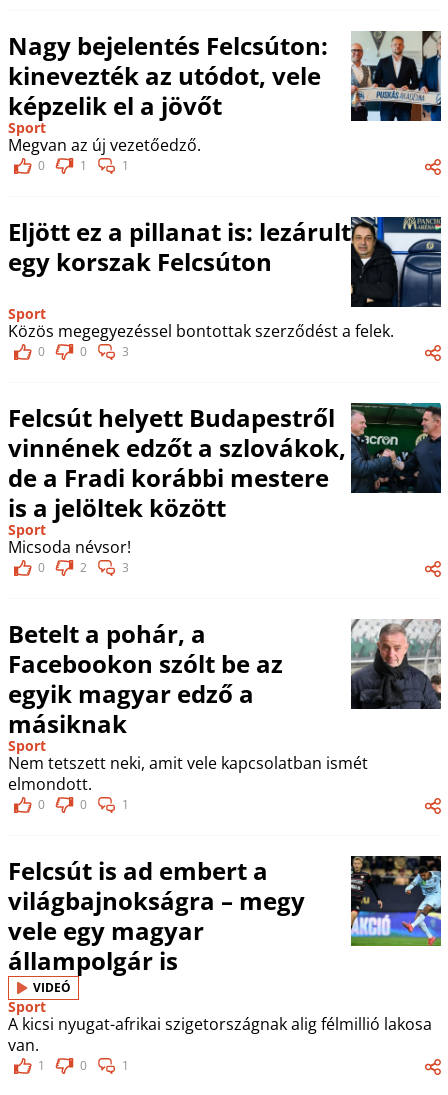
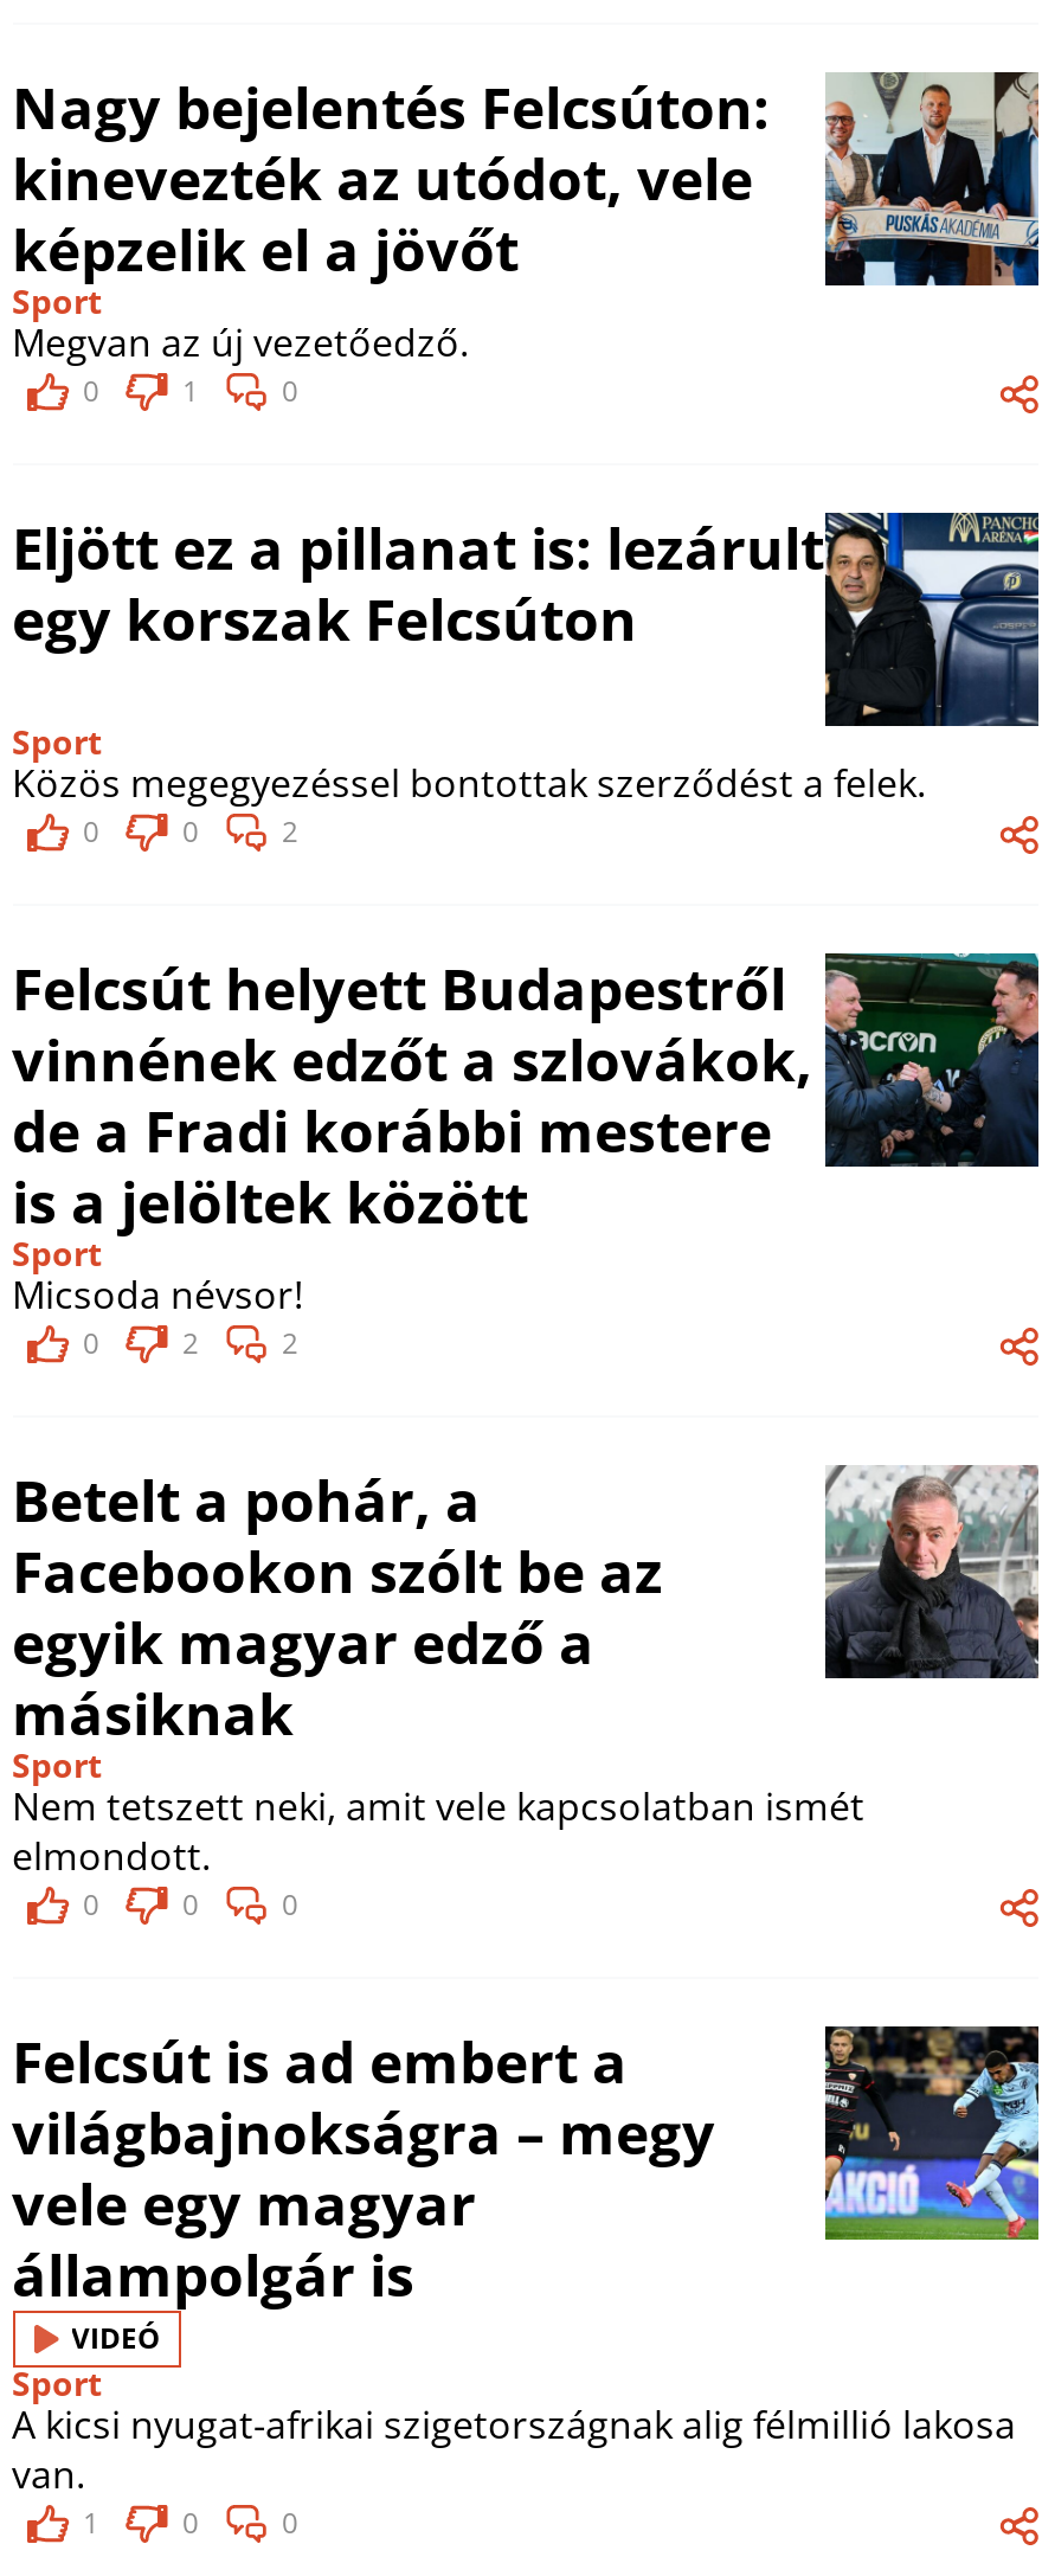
- 1
+ 0

- 3
+ 2

- 3
+ 2

- 1
+ 0

- 1
+ 0
